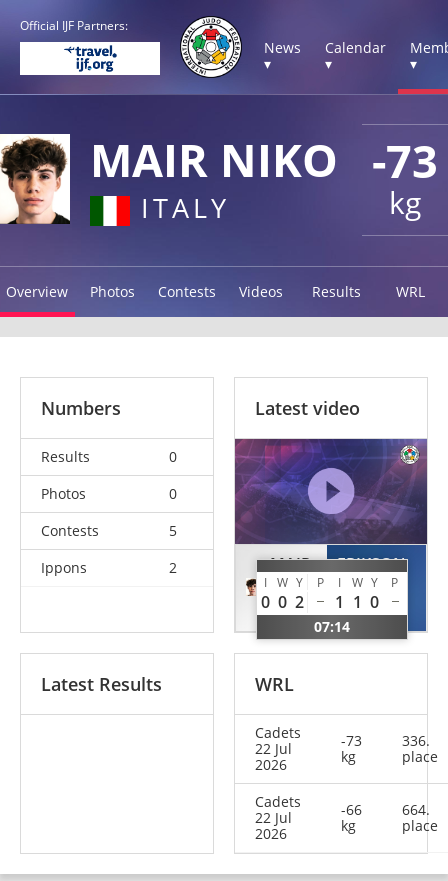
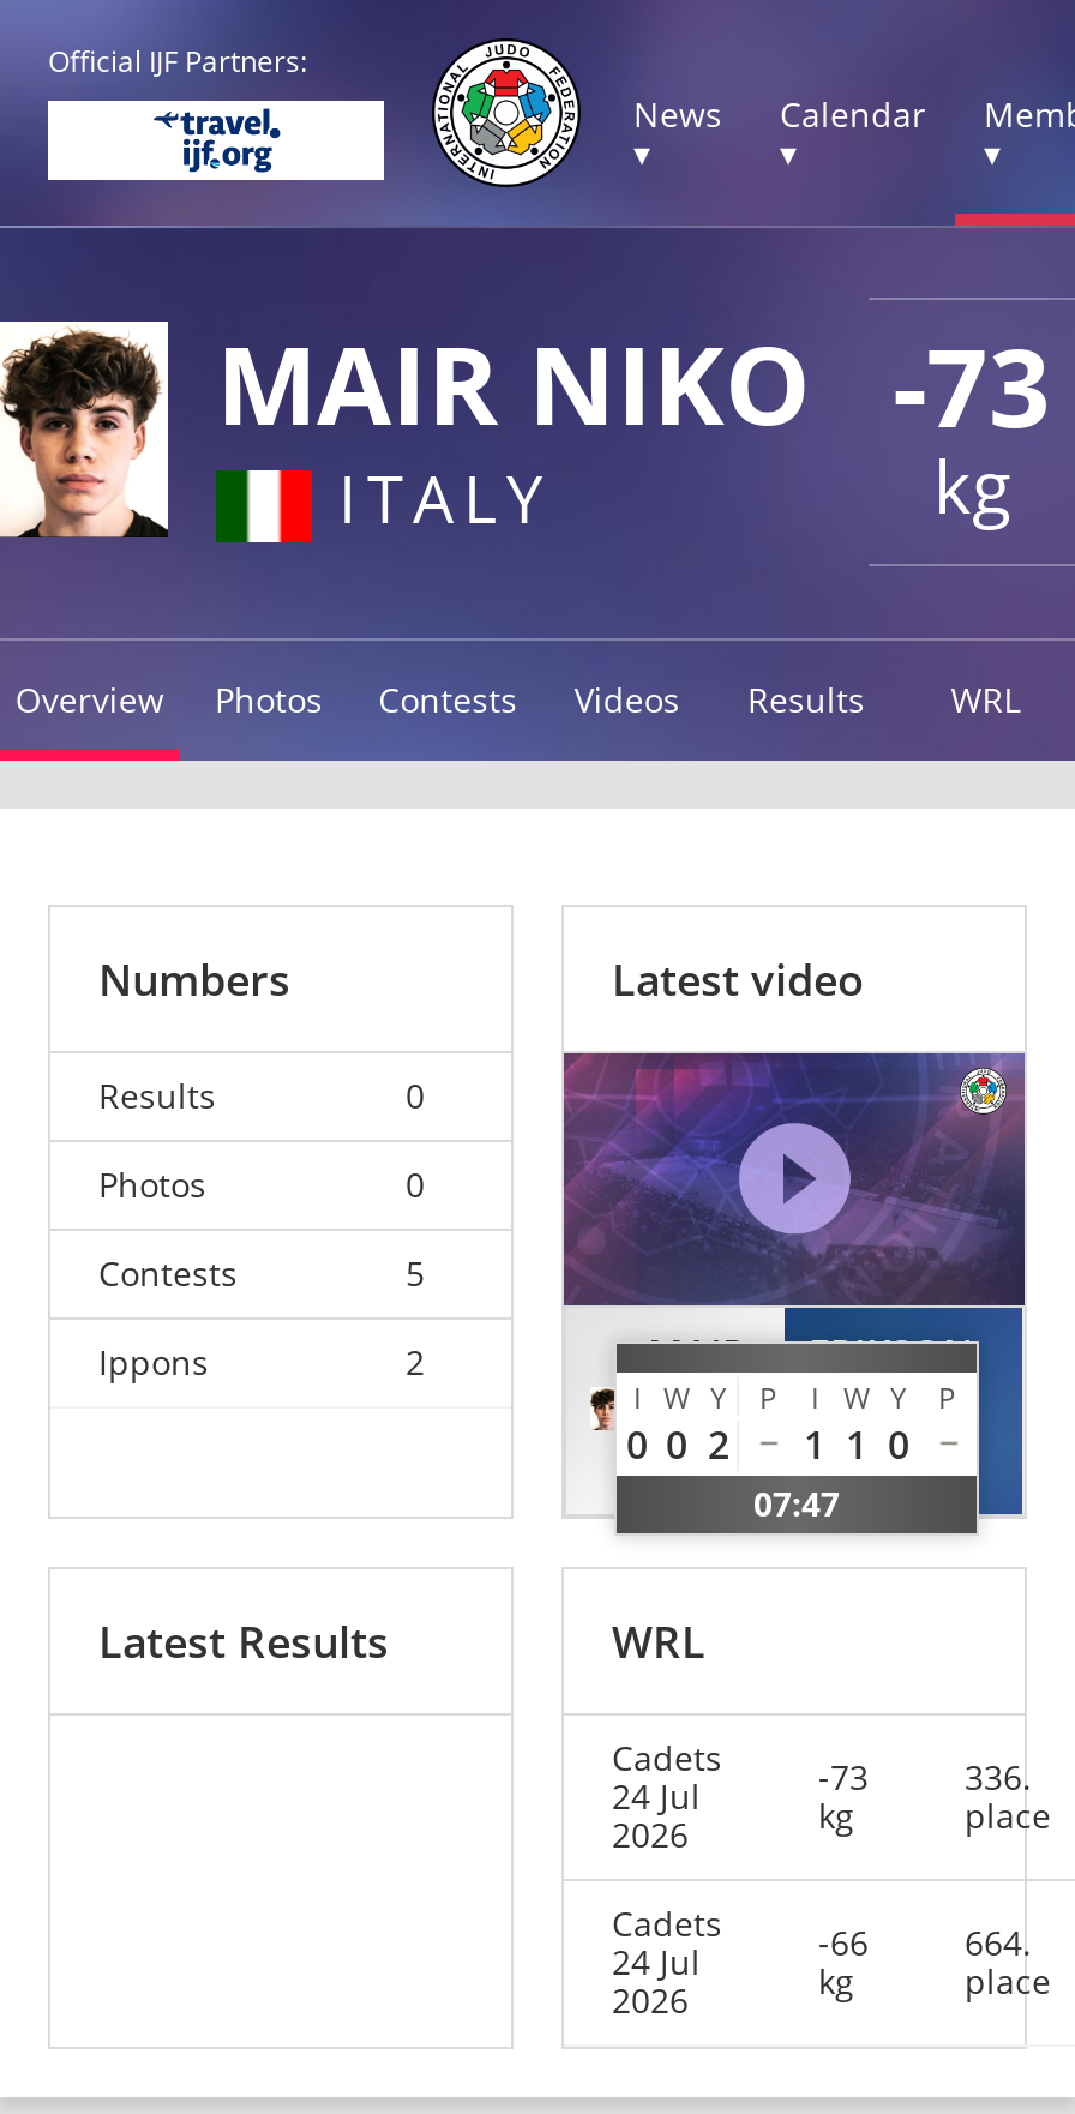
- 07:14
+ 07:47

- 22 Jul
+ 24 Jul

- 22 Jul
+ 24 Jul
